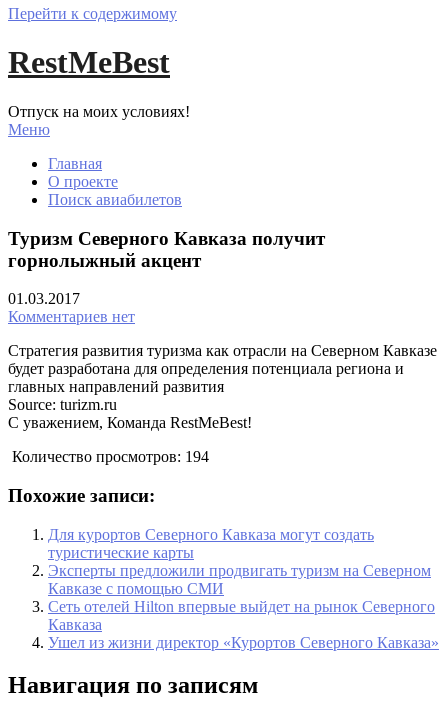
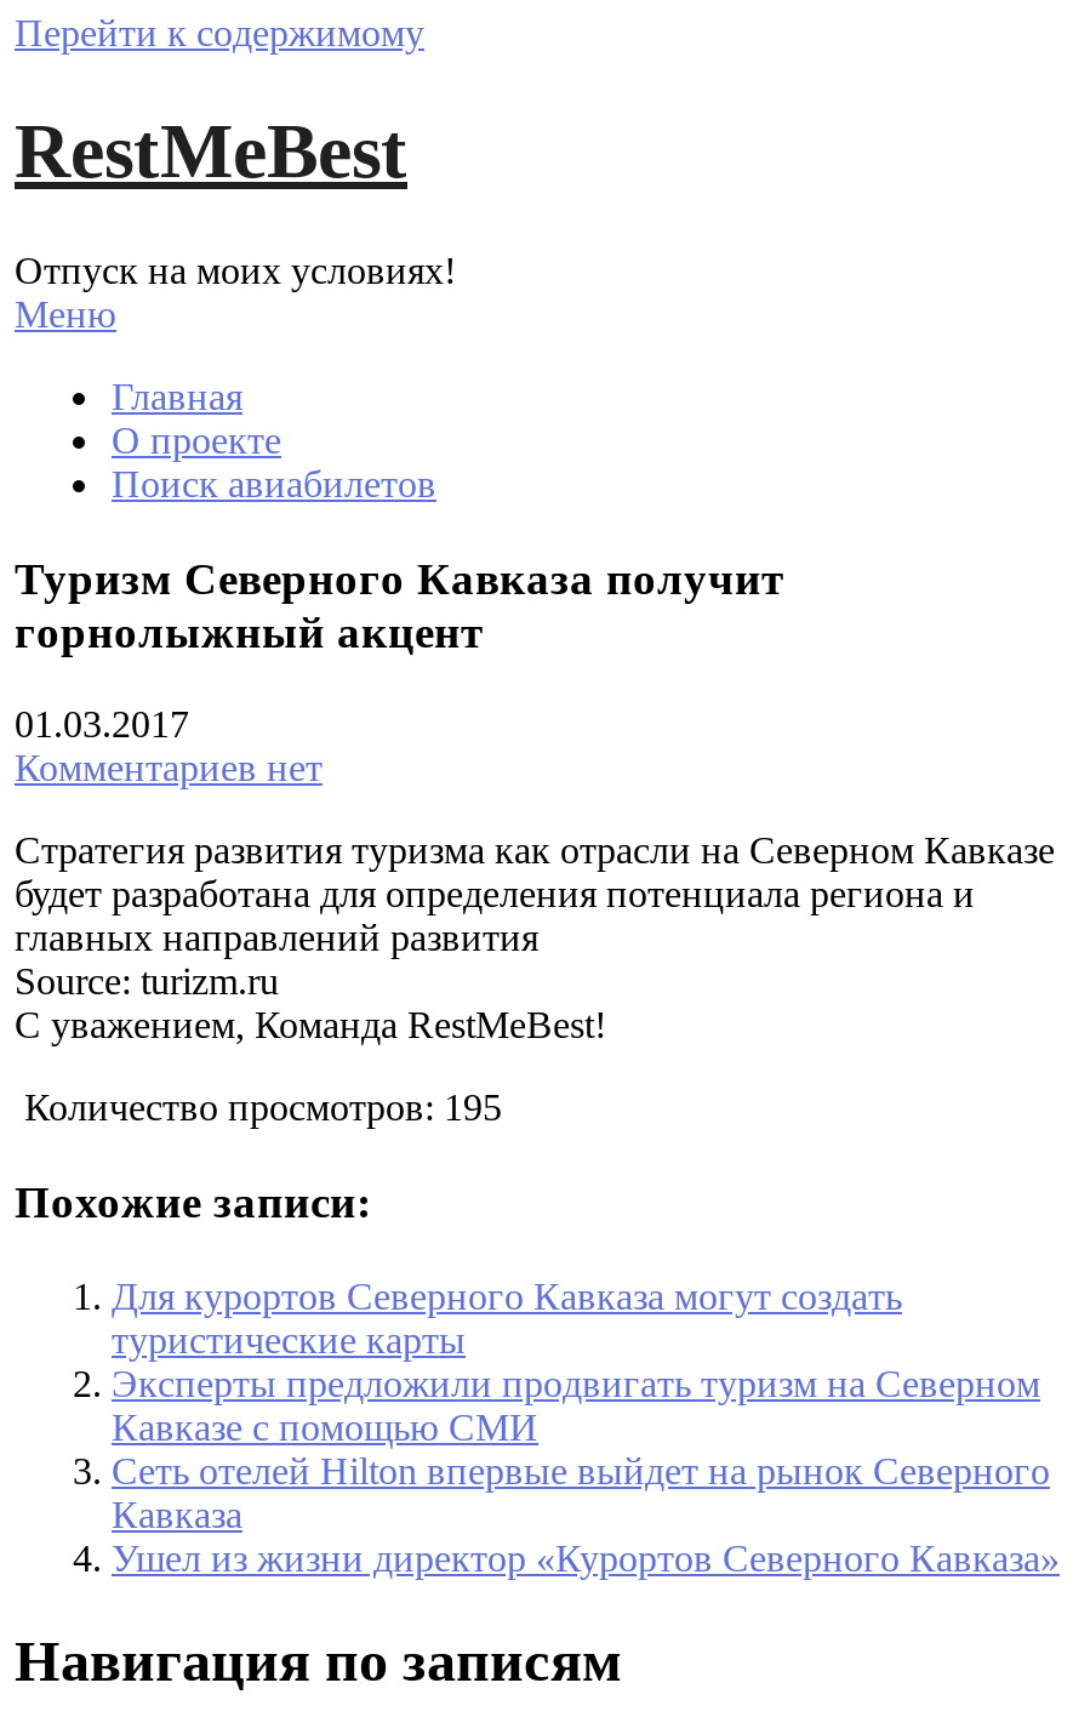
- Количество просмотров: 194
+ Количество просмотров: 195
